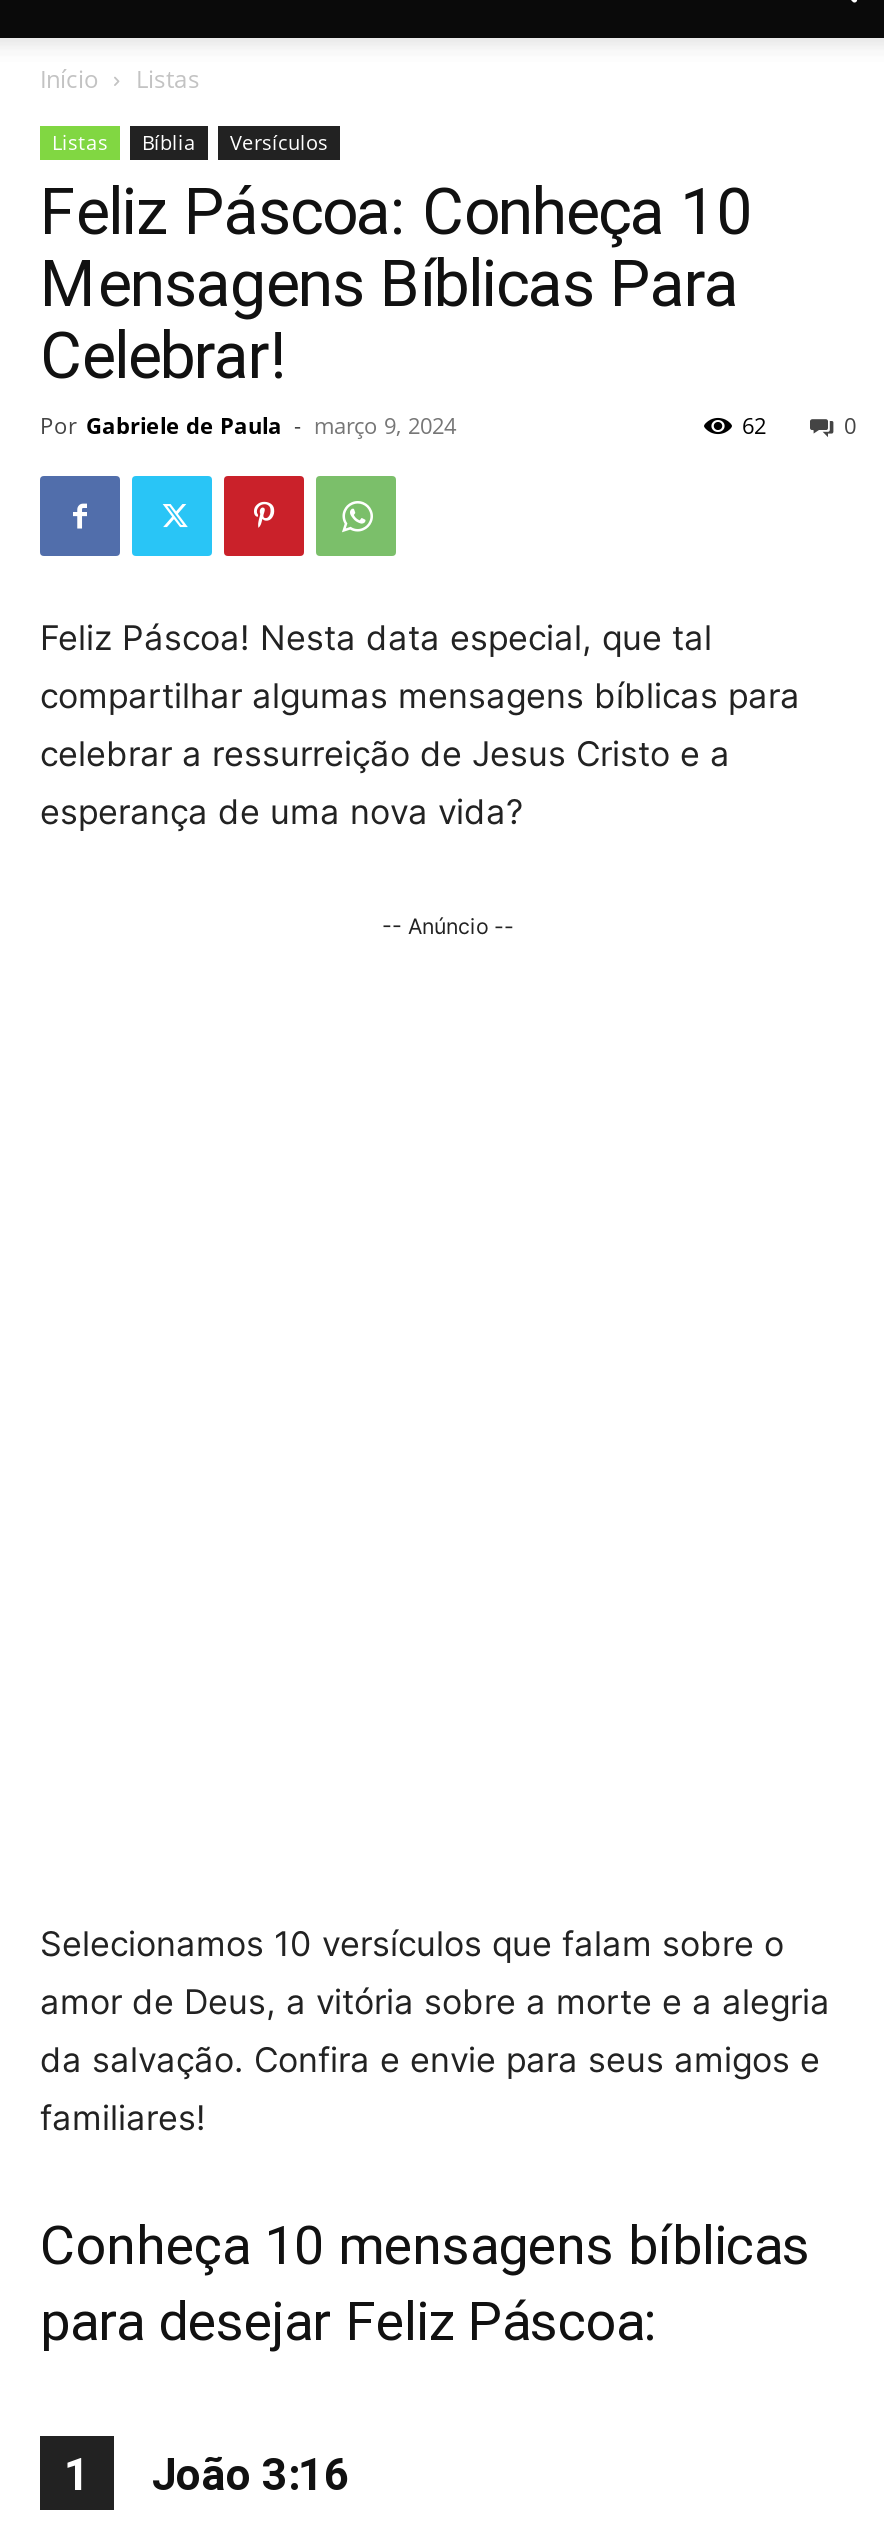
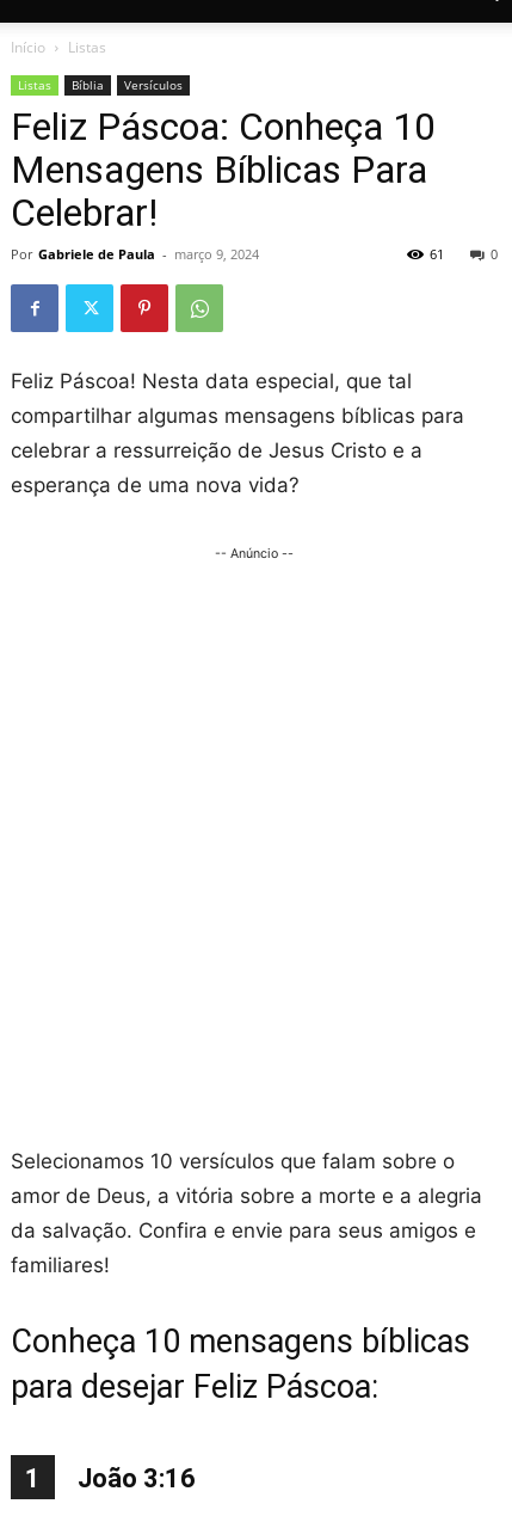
- 62
+ 61
